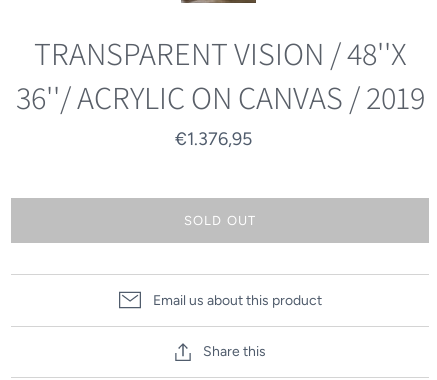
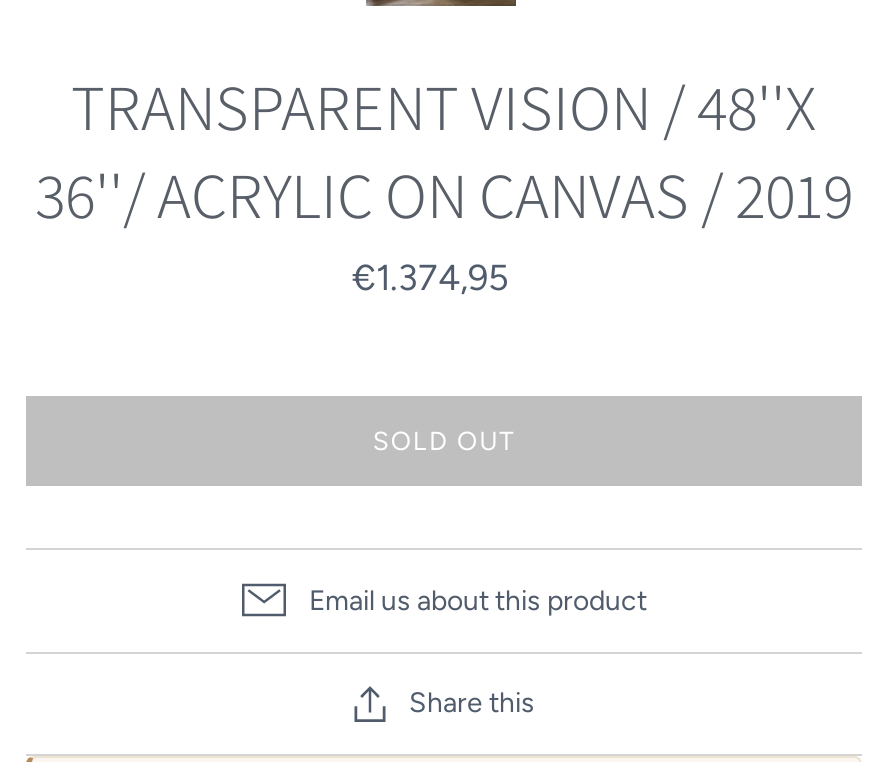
- €1.376,95
+ €1.374,95
